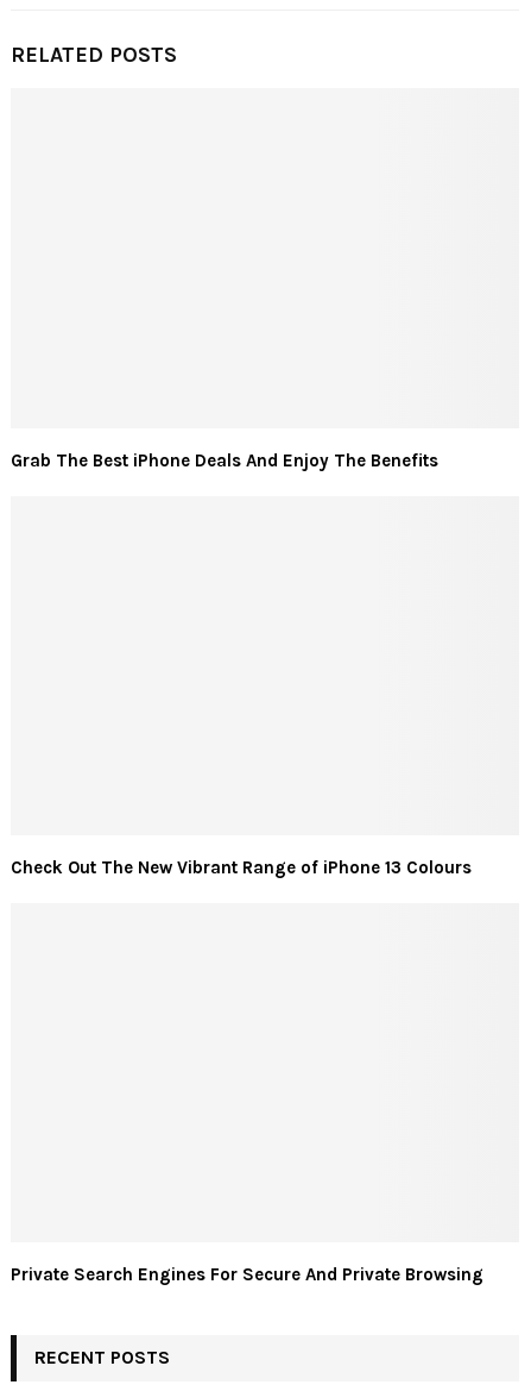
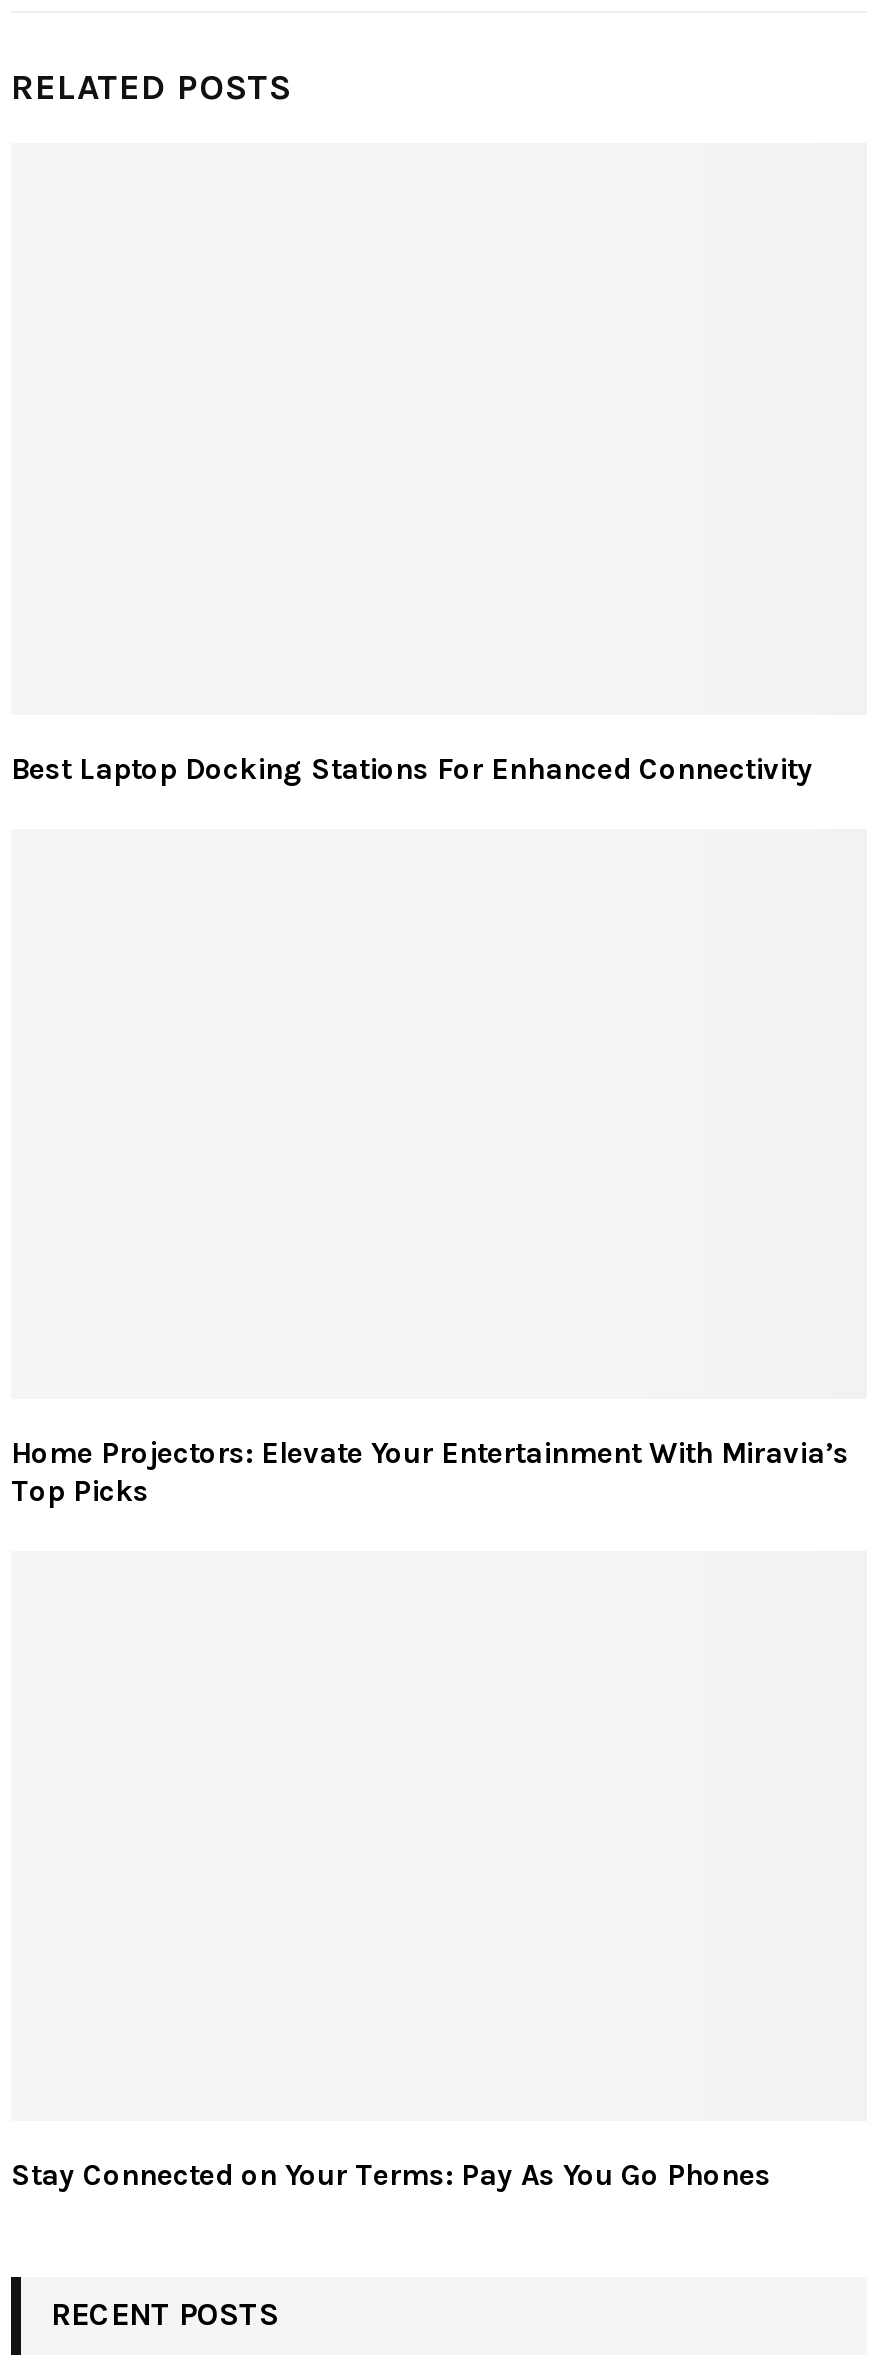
- Grab The Best iPhone Deals And Enjoy The Benefits
+ Best Laptop Docking Stations For Enhanced Connectivity

- Check Out The New Vibrant Range of iPhone 13 Colours
+ Home Projectors: Elevate Your Entertainment With Miravia’s
+ Top Picks

- Private Search Engines For Secure And Private Browsing
+ Stay Connected on Your Terms: Pay As You Go Phones
